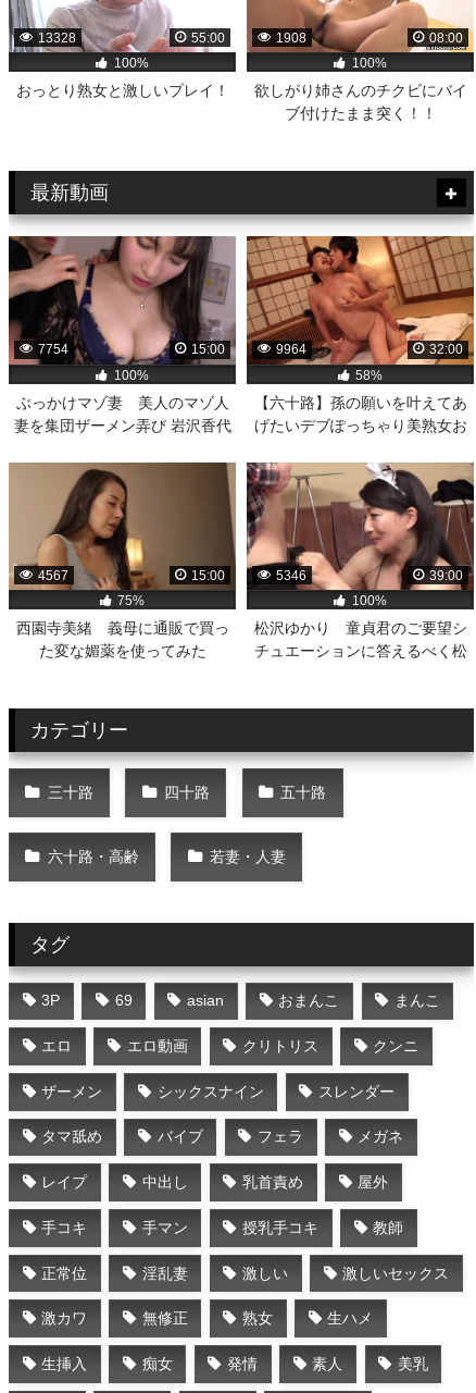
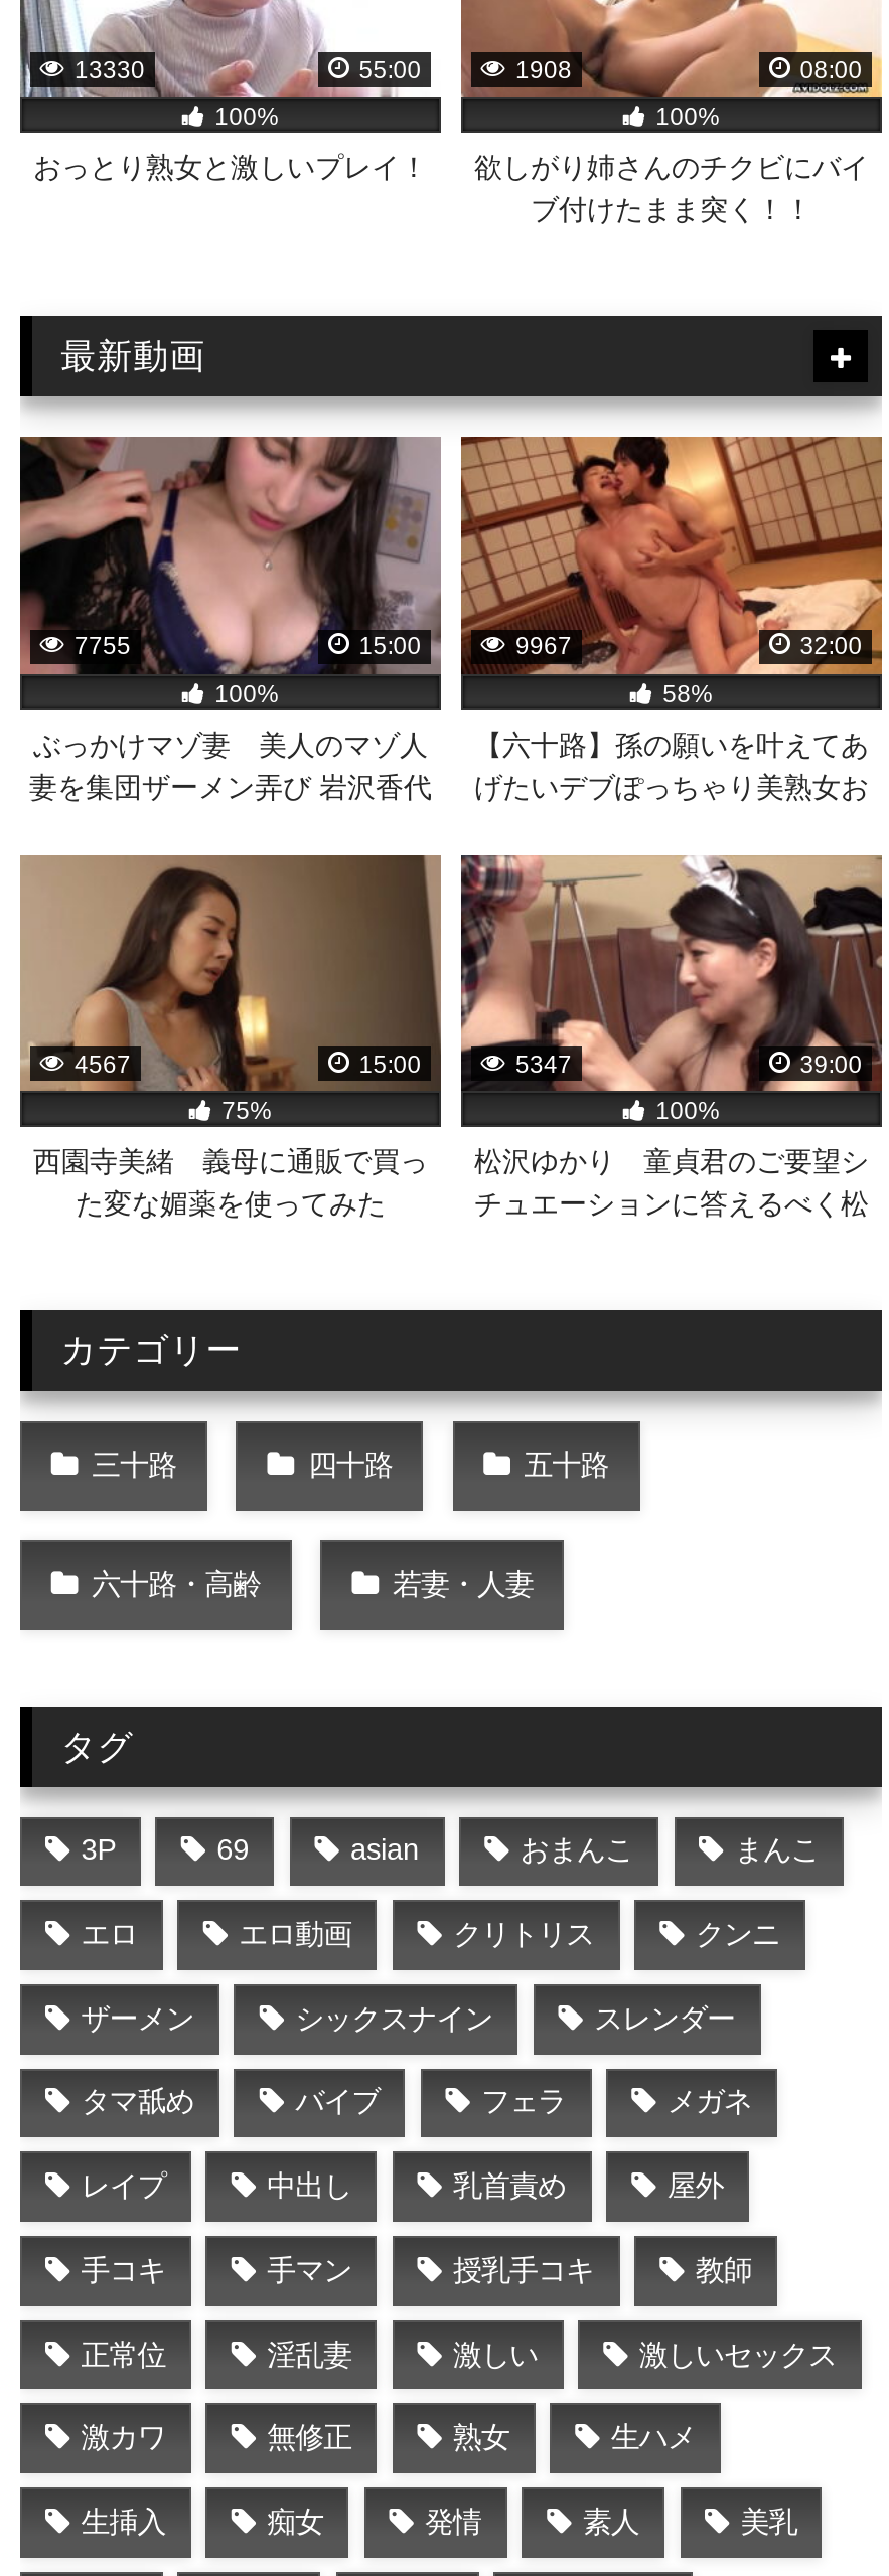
- 13328
+ 13330

- 7754
+ 7755

- 9964
+ 9967

- 5346
+ 5347
